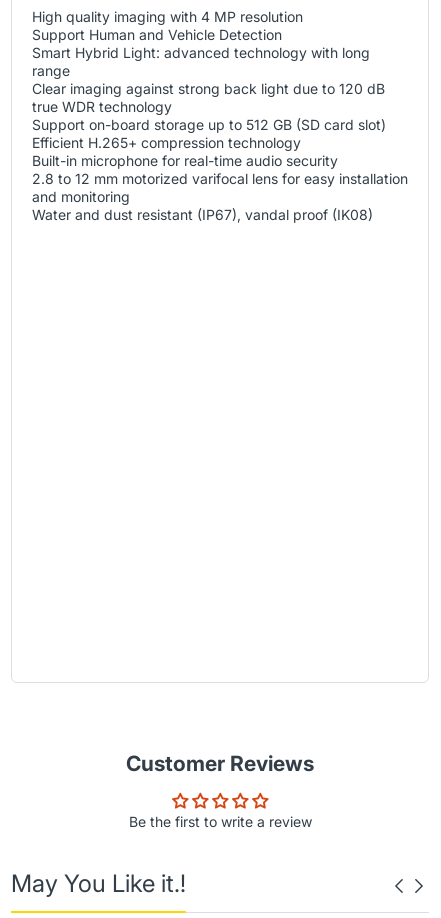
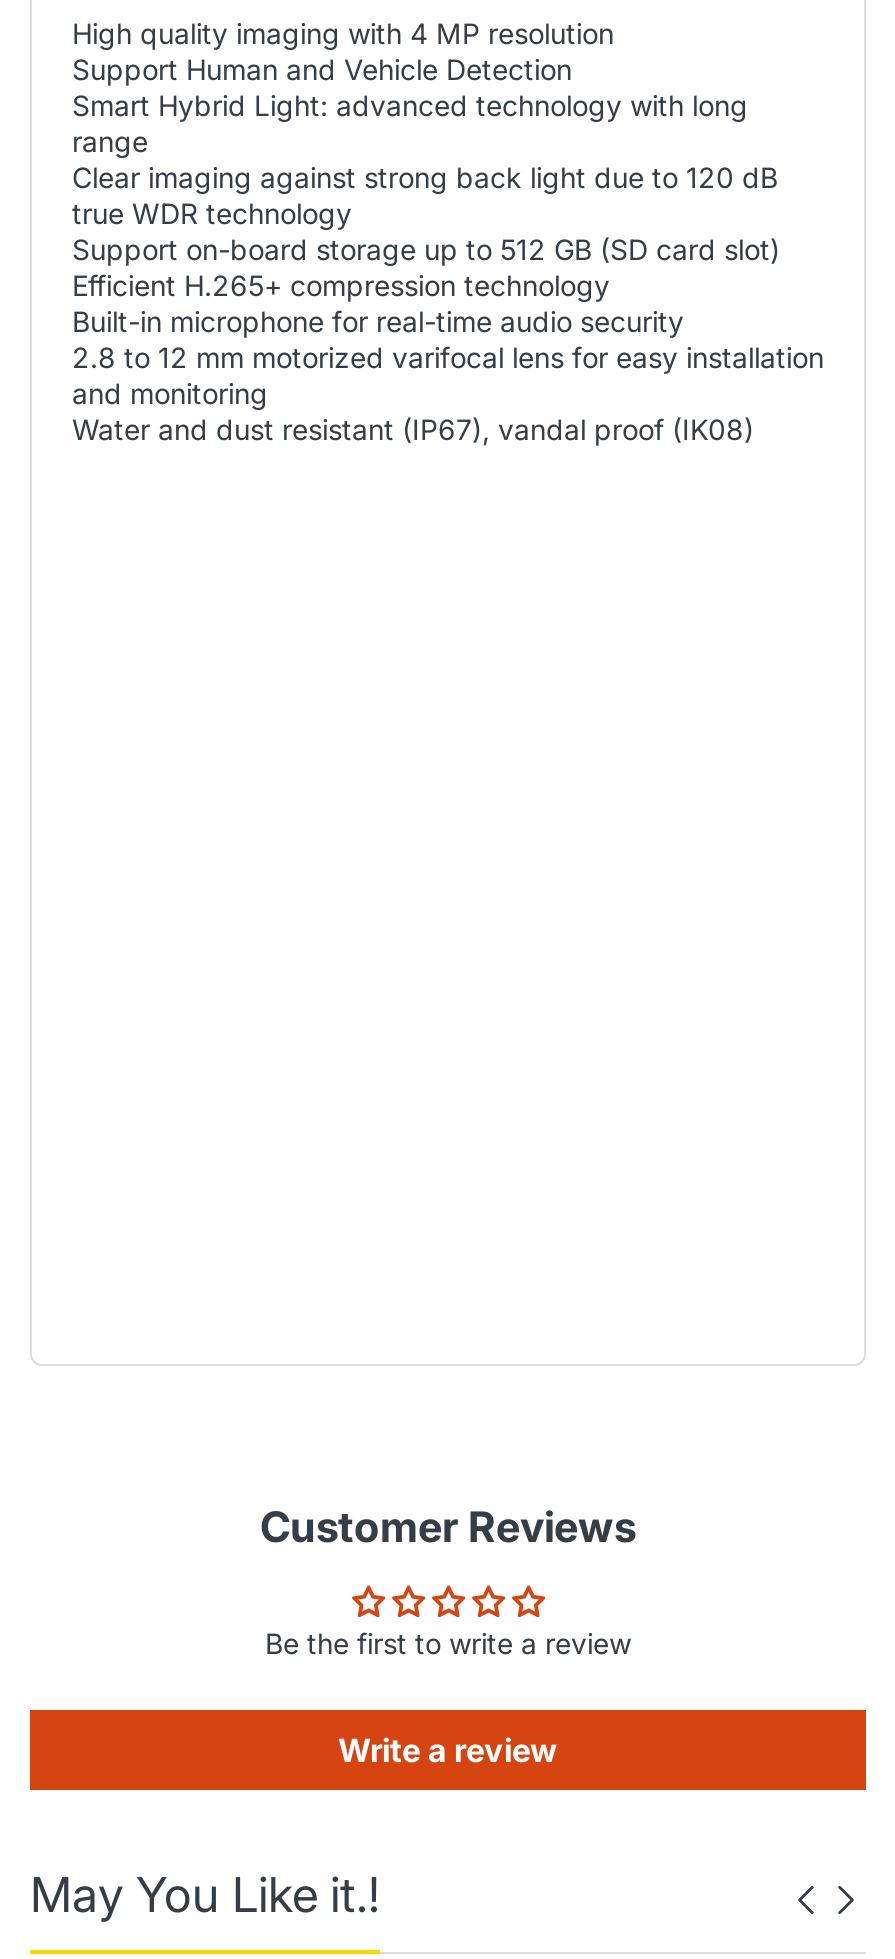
+ Write a review
